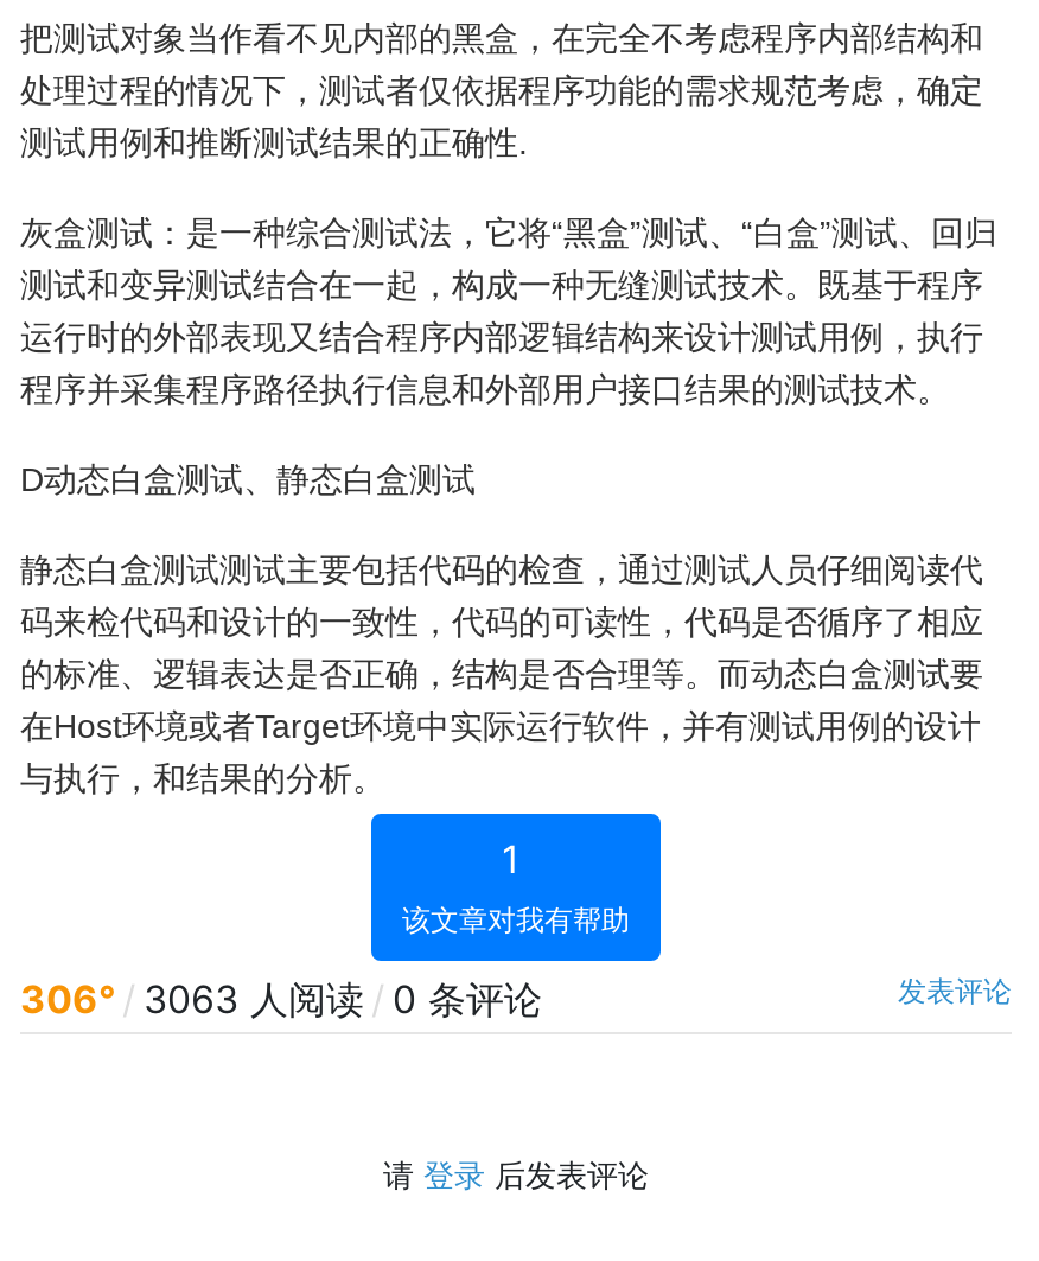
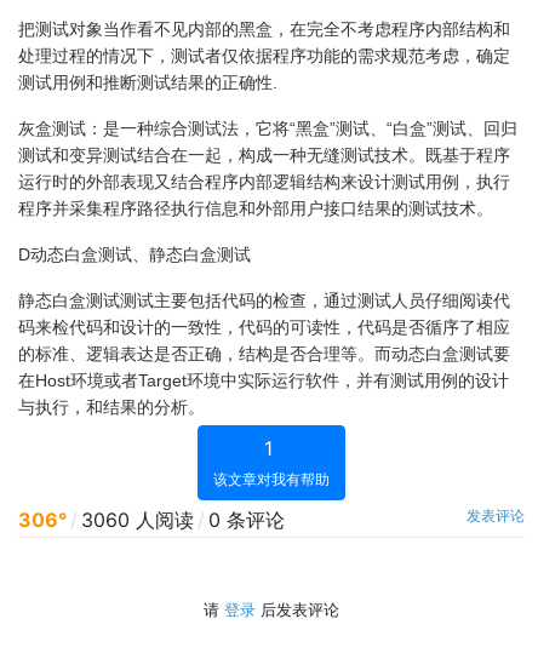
- 306° / 3063 人阅读 / 0 条评论
+ 306° / 3060 人阅读 / 0 条评论
